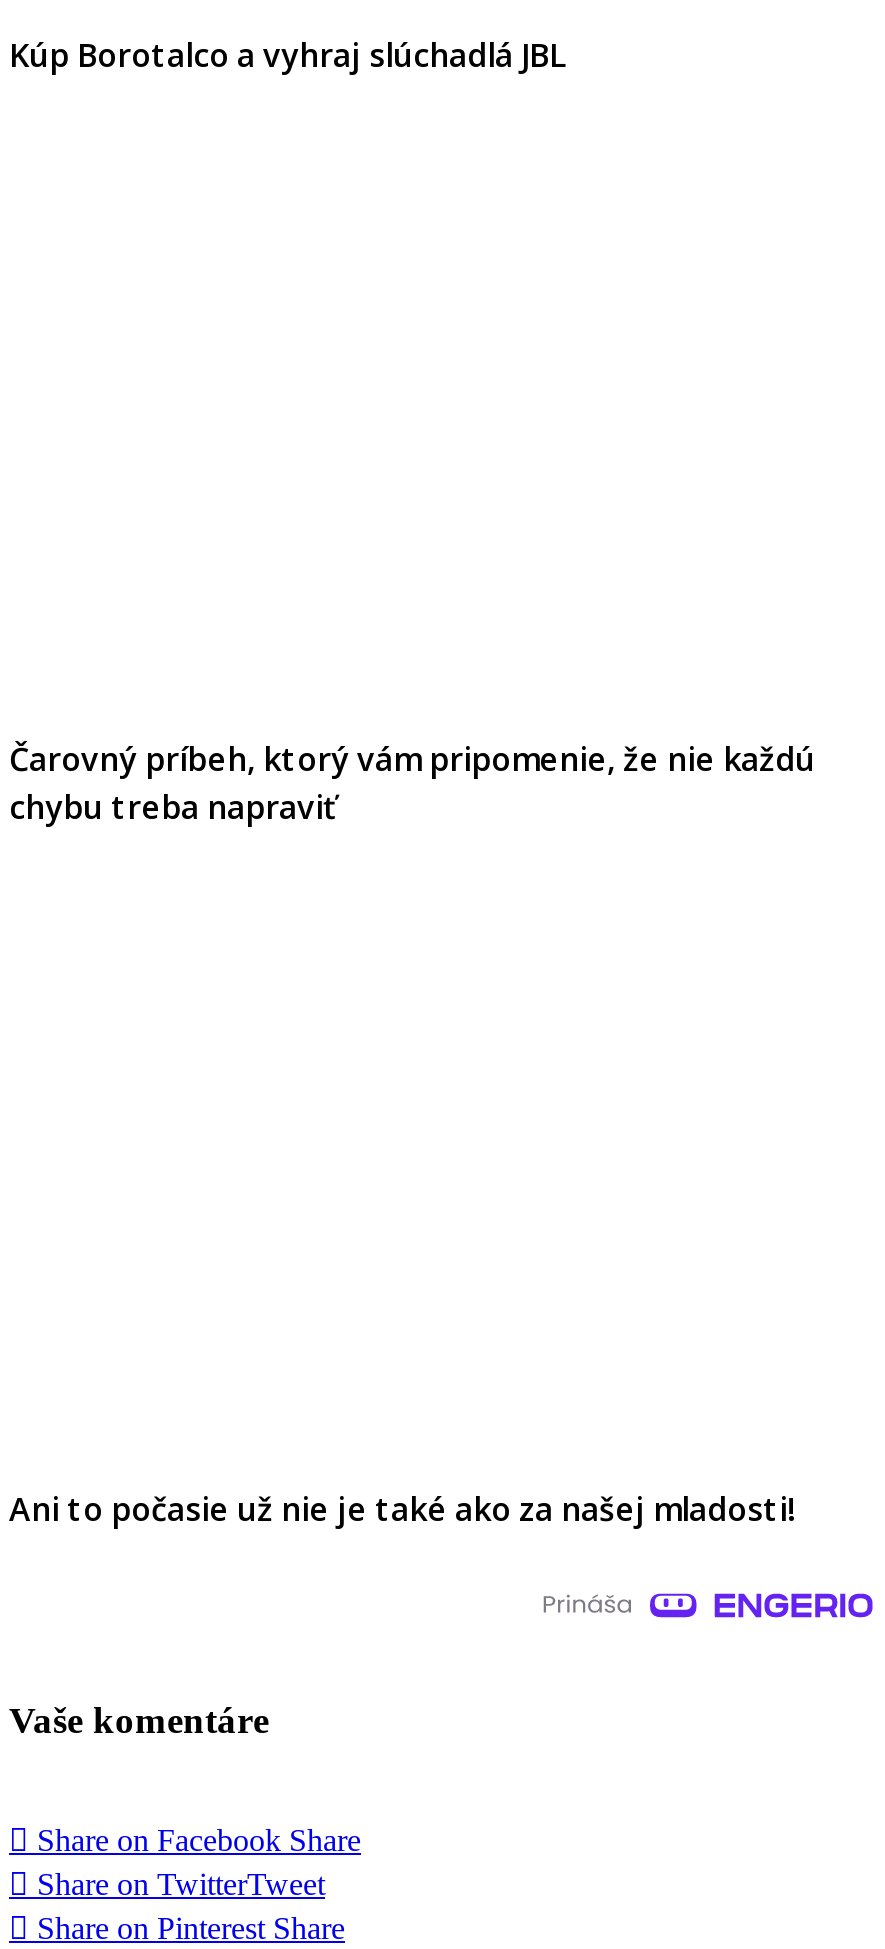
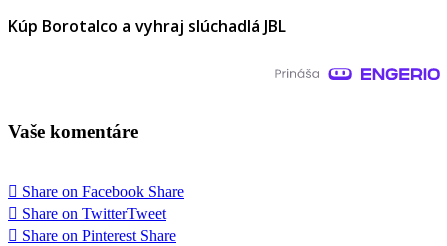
- Čarovný príbeh, ktorý vám pripomenie, že nie každú
- chybu treba napraviť

- Ani to počasie už nie je také ako za našej mladosti!
